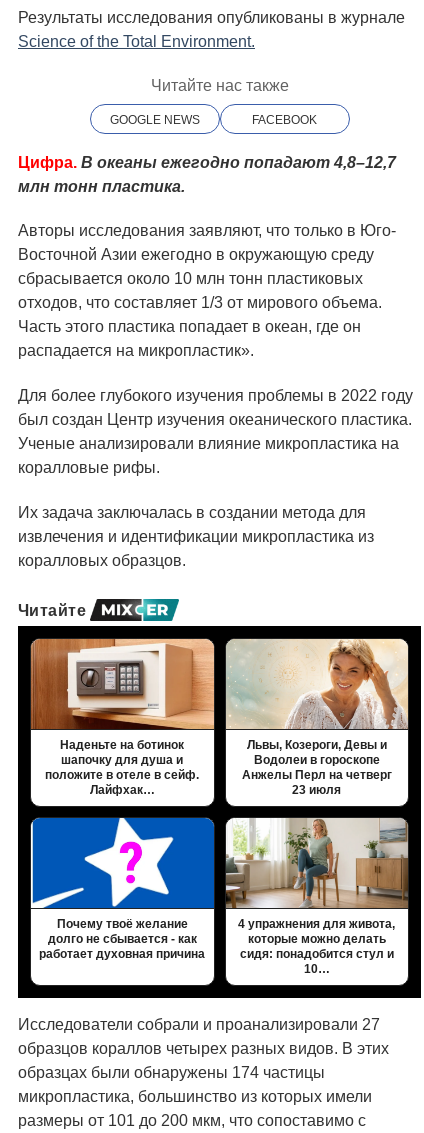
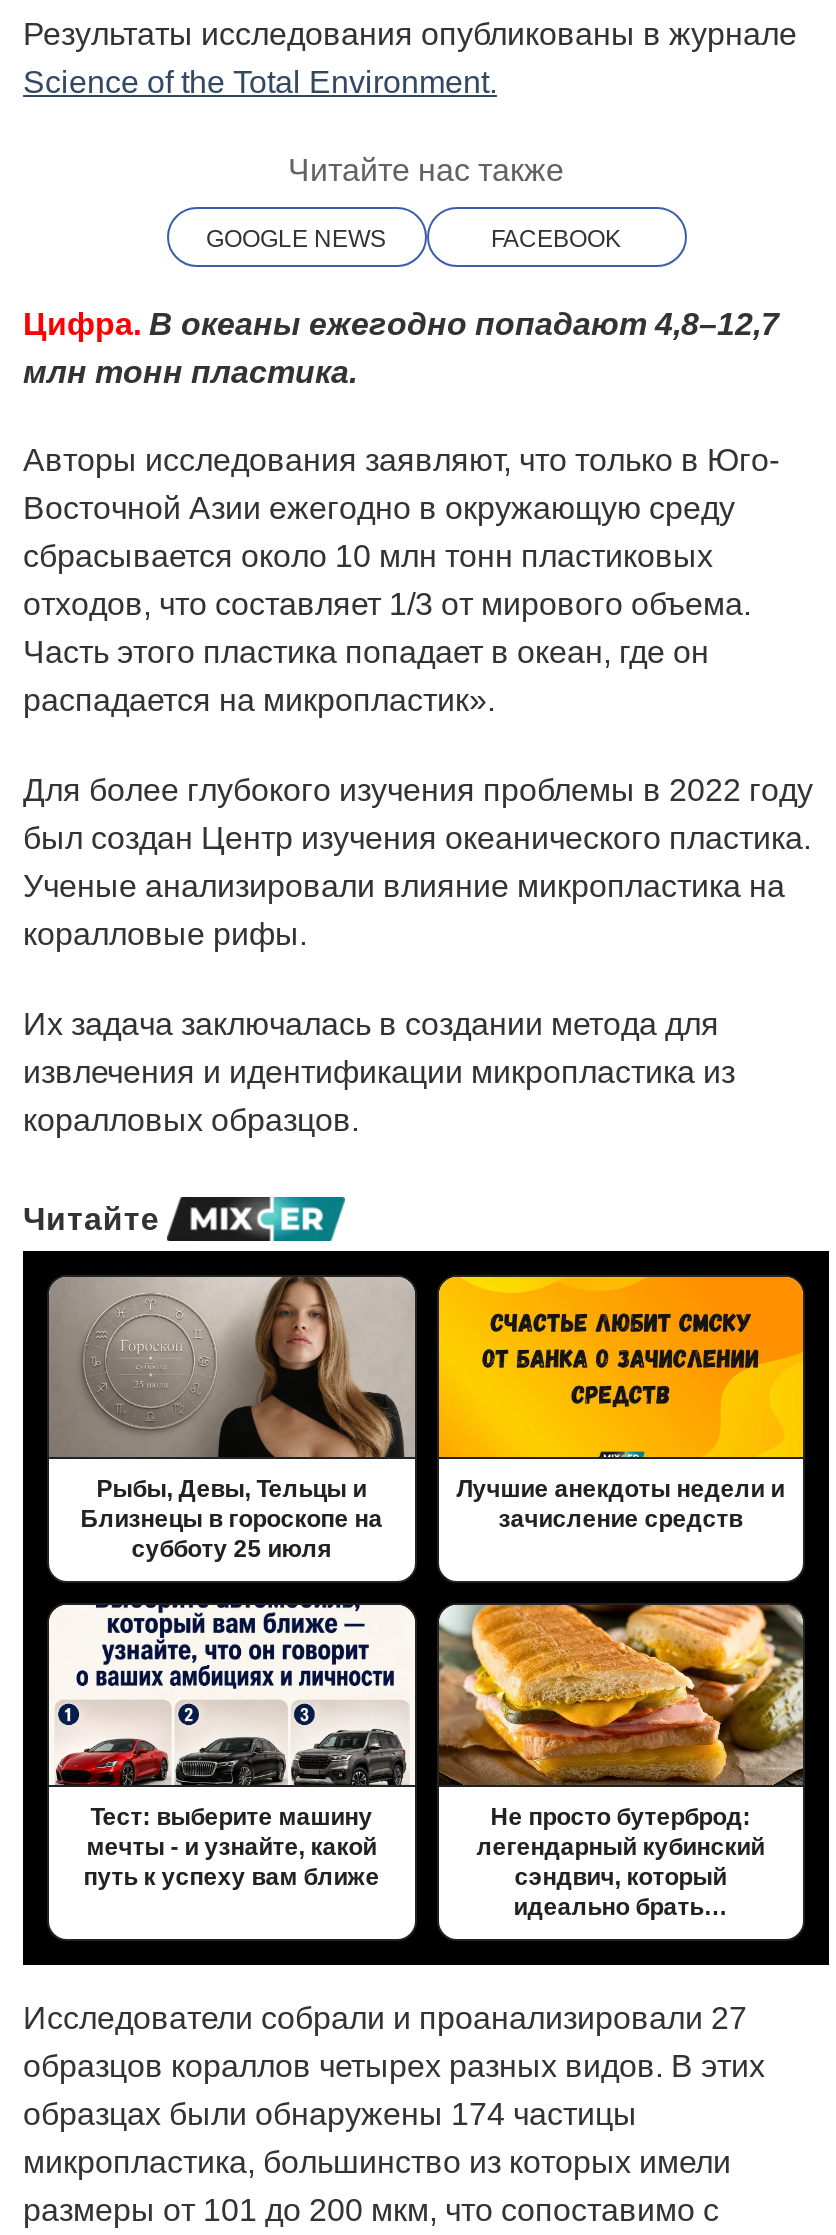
- [image]
- Наденьте на ботинок
- шапочку для душа и
- положите в отеле в сейф.
- Лайфхак…
+ [image]
+ Рыбы, Девы, Тельцы и
+ Близнецы в гороскопе на
+ субботу 25 июля

- [image]
- Львы, Козероги, Девы и
- Водолеи в гороскопе
- Анжелы Перл на четверг
- 23 июля
+ [image]
+ Лучшие анекдоты недели и
+ зачисление средств

- [image]
- Почему твоё желание
- долго не сбывается - как
- работает духовная причина
+ [image]
+ Тест: выберите машину
+ мечты - и узнайте, какой
+ путь к успеху вам ближе

- [image]
- 4 упражнения для живота,
- которые можно делать
- сидя: понадобится стул и
- 10…
+ [image]
+ Не просто бутерброд:
+ легендарный кубинский
+ сэндвич, который
+ идеально брать…
